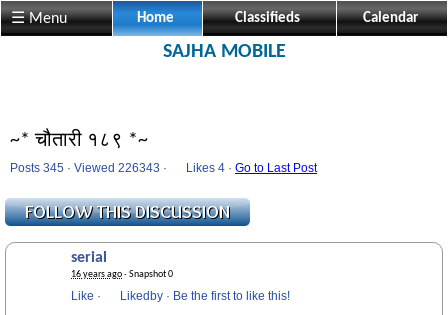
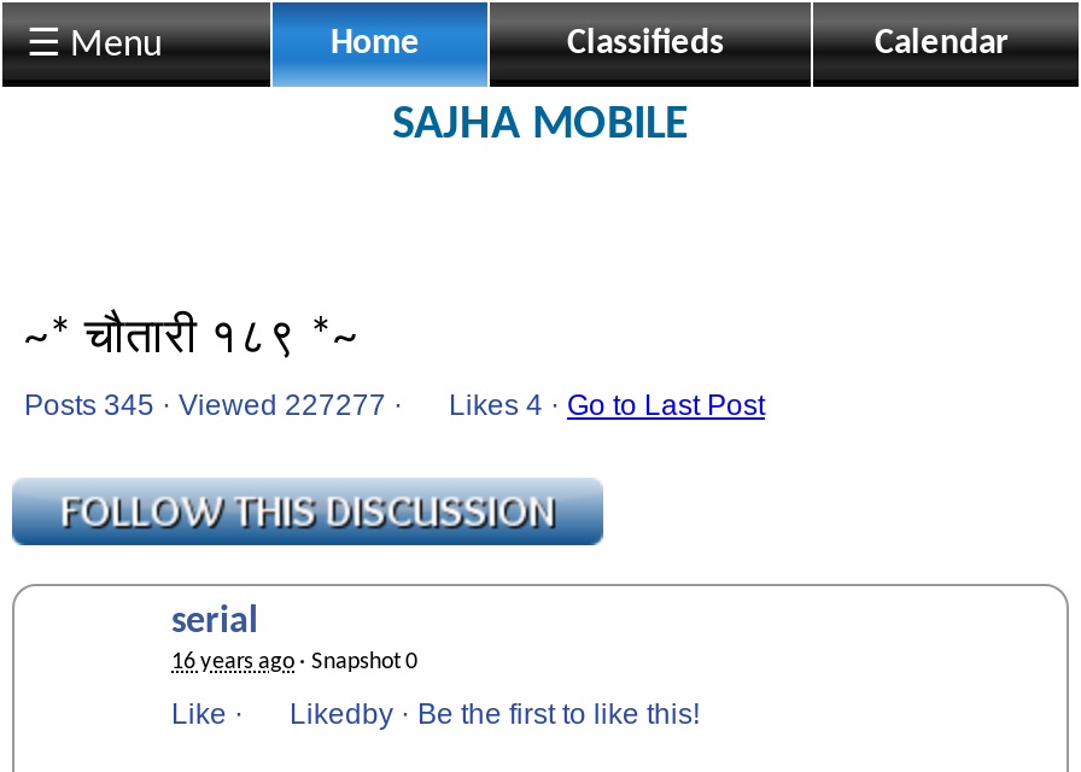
- Posts 345 · Viewed 226343 · Likes 4 · Go to Last Post
+ Posts 345 · Viewed 227277 · Likes 4 · Go to Last Post
